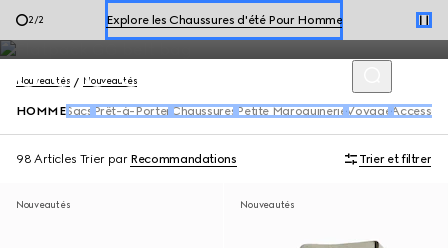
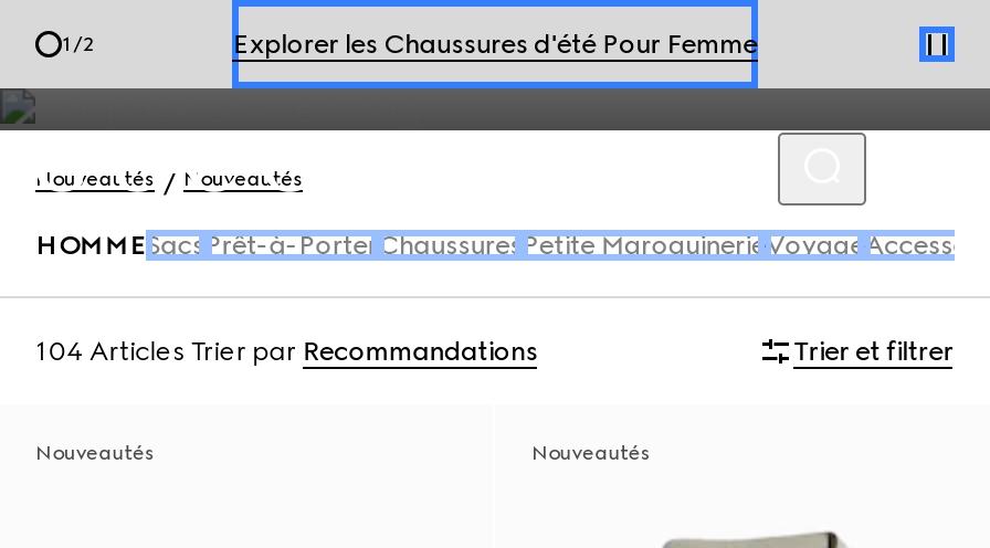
- 98 Articles Trier par Recommandations
+ 104 Articles Trier par Recommandations
